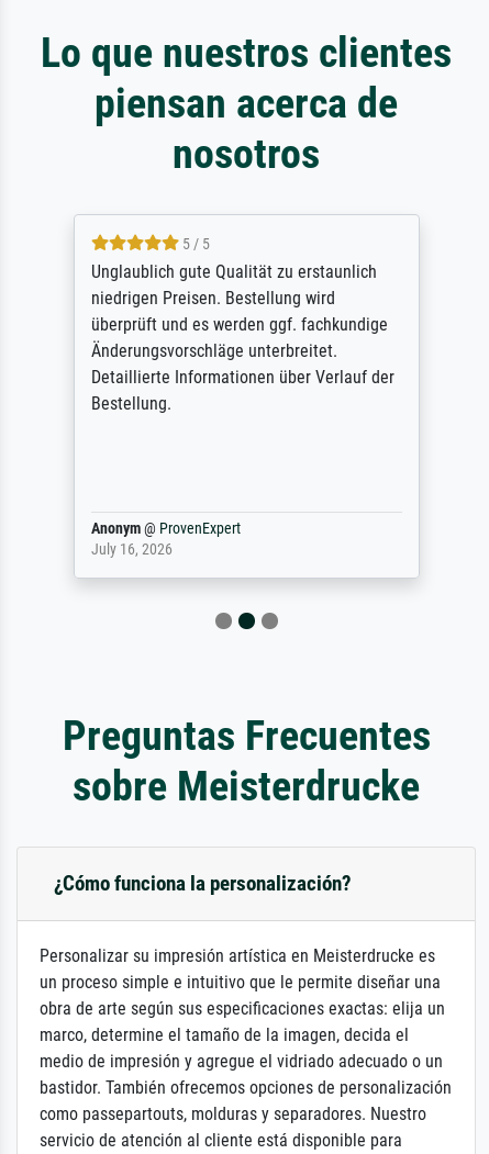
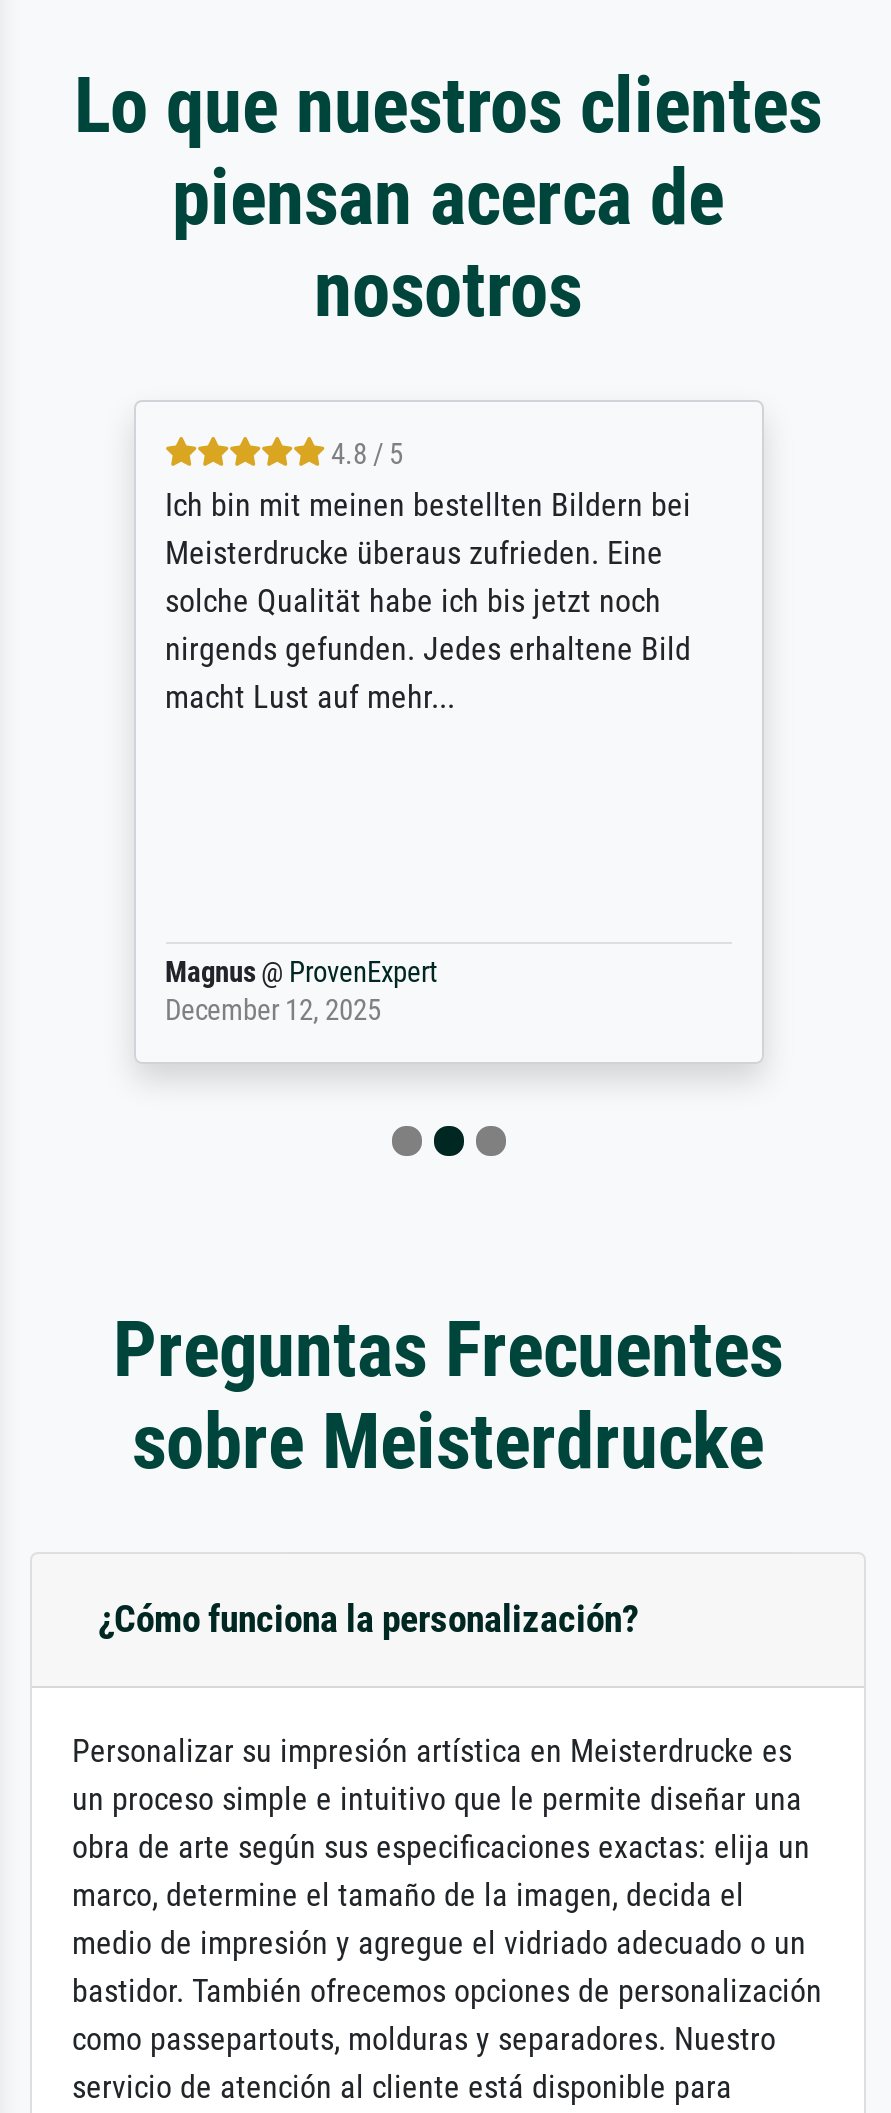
- 5 / 5
- Unglaublich gute Qualität zu erstaunlich
- niedrigen Preisen. Bestellung wird
- überprüft und es werden ggf. fachkundige
- Änderungsvorschläge unterbreitet.
- Detaillierte Informationen über Verlauf der
- Bestellung.
+ 4.8 / 5
+ Ich bin mit meinen bestellten Bildern bei
+ Meisterdrucke überaus zufrieden. Eine
+ solche Qualität habe ich bis jetzt noch
+ nirgends gefunden. Jedes erhaltene Bild
+ macht Lust auf mehr...

- Anonym @ ProvenExpert
- July 16, 2026
+ Magnus @ ProvenExpert
+ December 12, 2025
